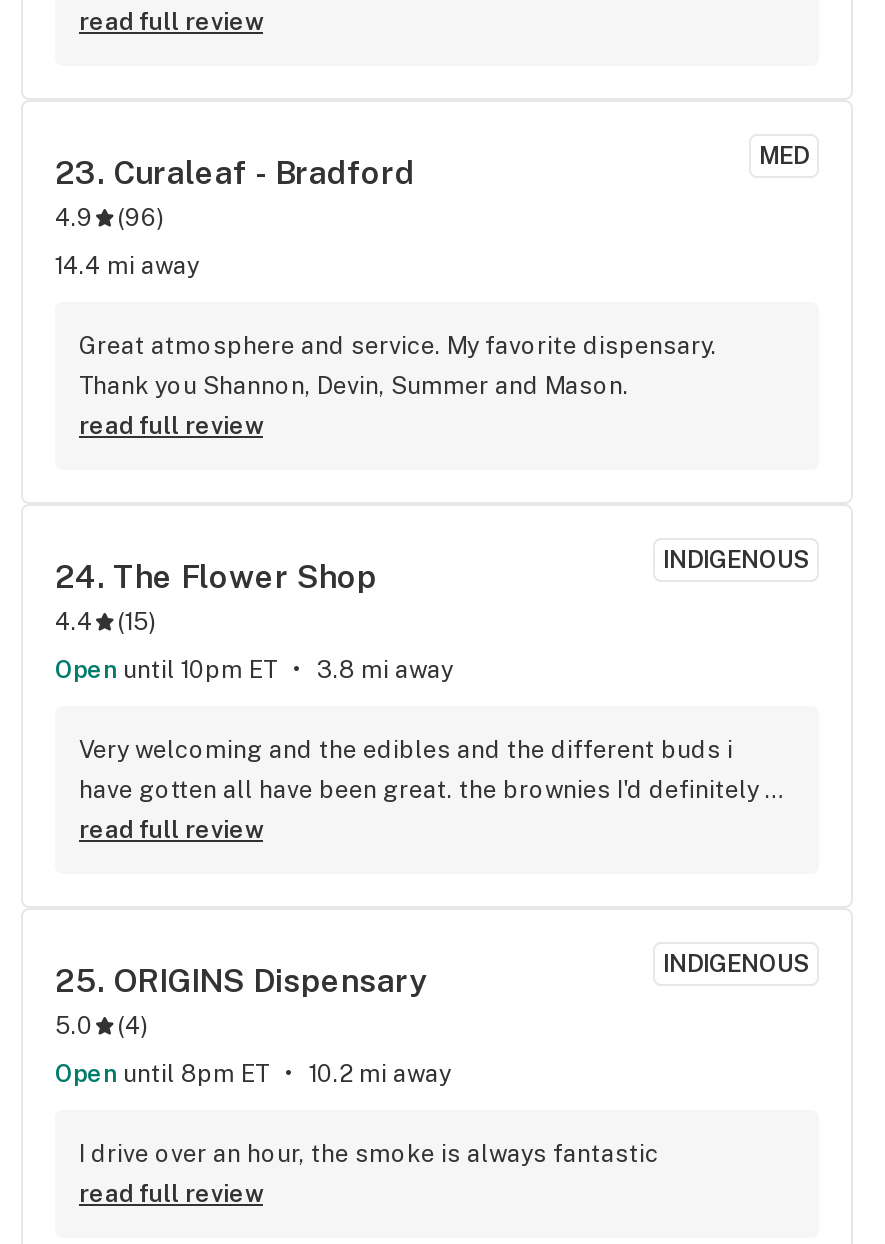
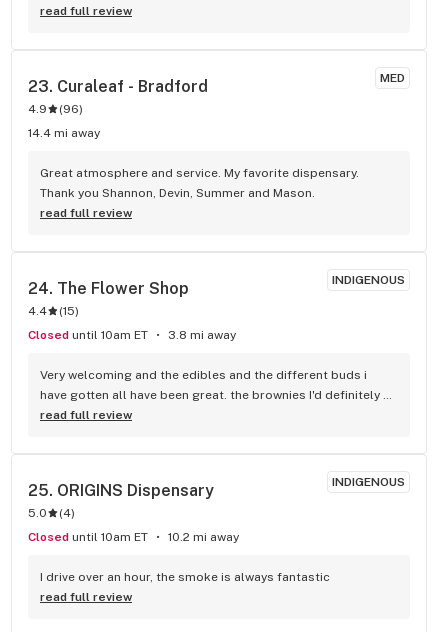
- Open until 10pm ET
+ Closed until 10am ET

- Open until 8pm ET
+ Closed until 10am ET
